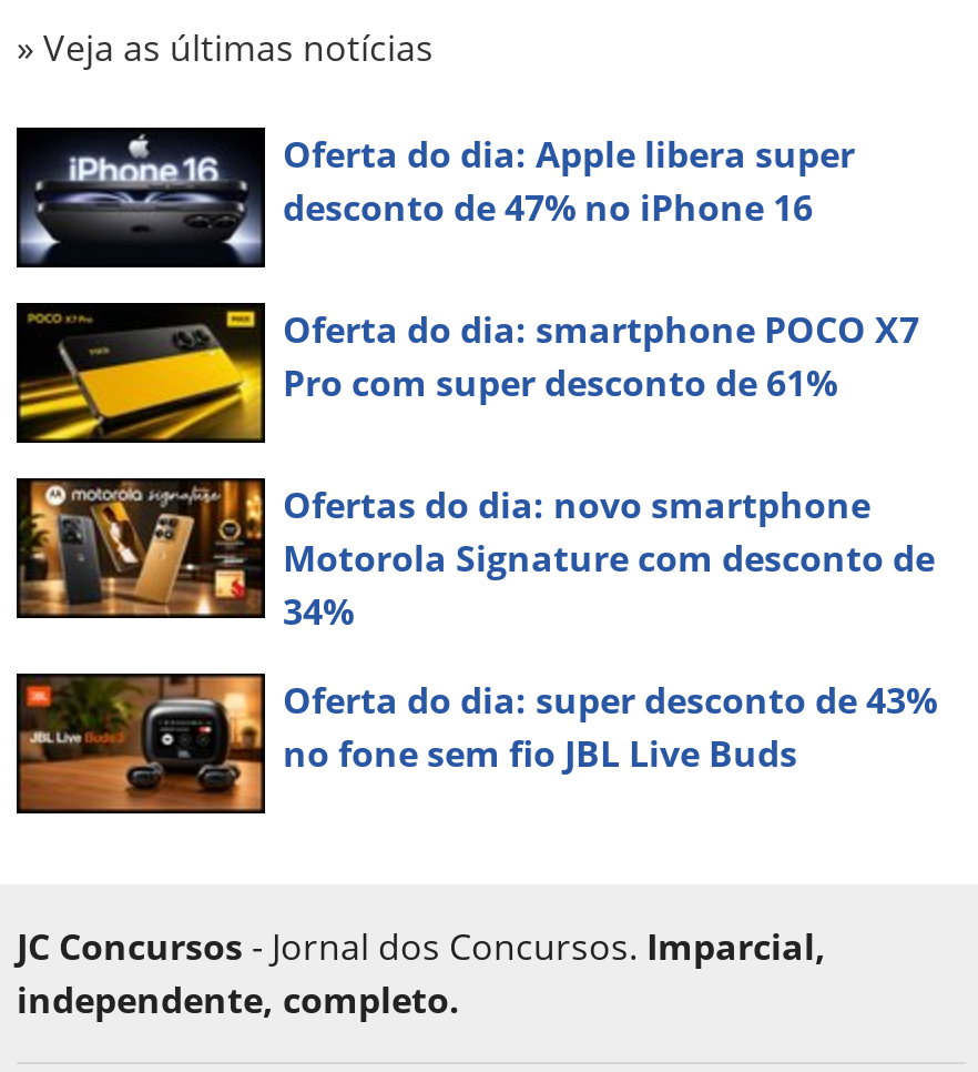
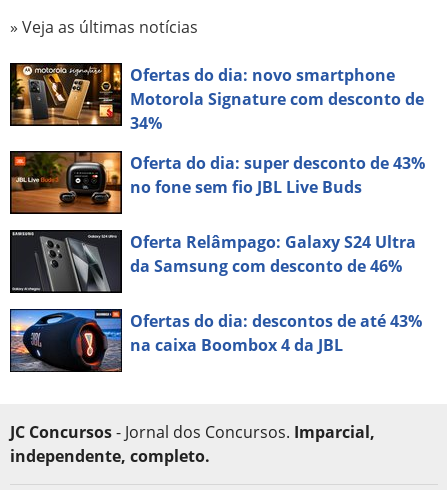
- [image]
- Oferta do dia: Apple libera super
- desconto de 47% no iPhone 16
- Oferta do dia: smartphone POCO X7
- Pro com super desconto de 61%

- [image]

moved up: [image] | Ofertas do dia: novo smartphone | Motorola Signature com desconto de | 34% | Oferta do dia: super desconto de 43% | no fone sem fio JBL Live Buds

+ [image]
+ Oferta Relâmpago: Galaxy S24 Ultra
+ da Samsung com desconto de 46%
+ Ofertas do dia: descontos de até 43%
+ na caixa Boombox 4 da JBL

+ [image]
